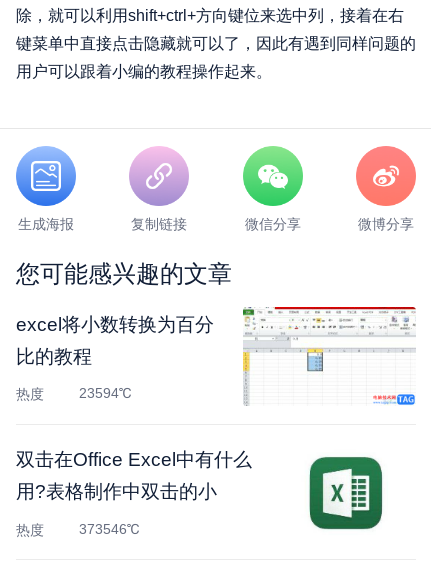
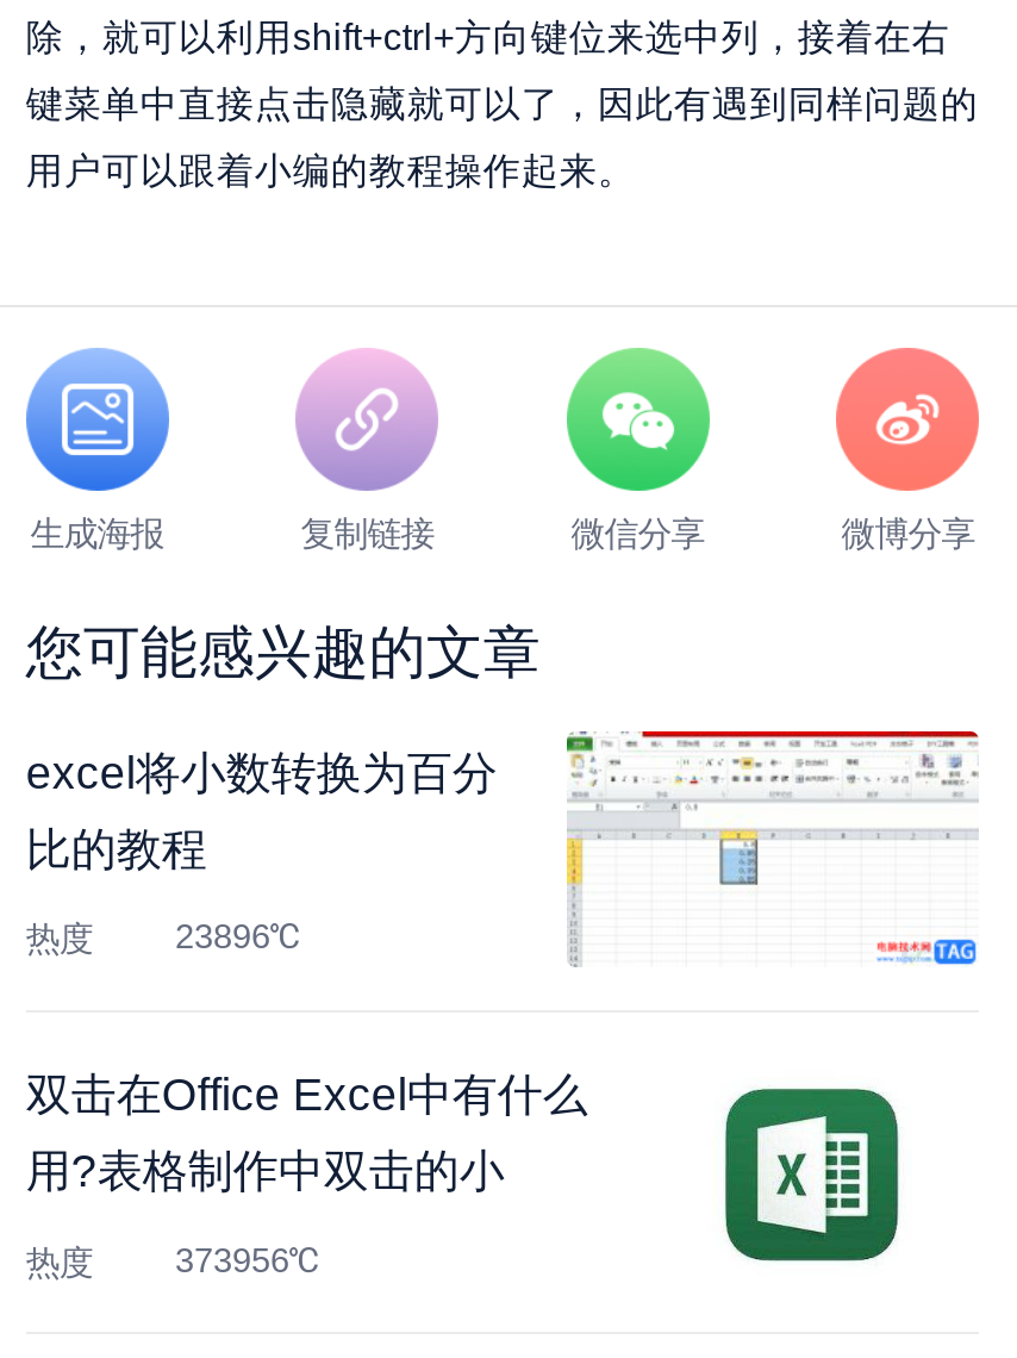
- 23594℃
+ 23896℃

- 373546℃
+ 373956℃
